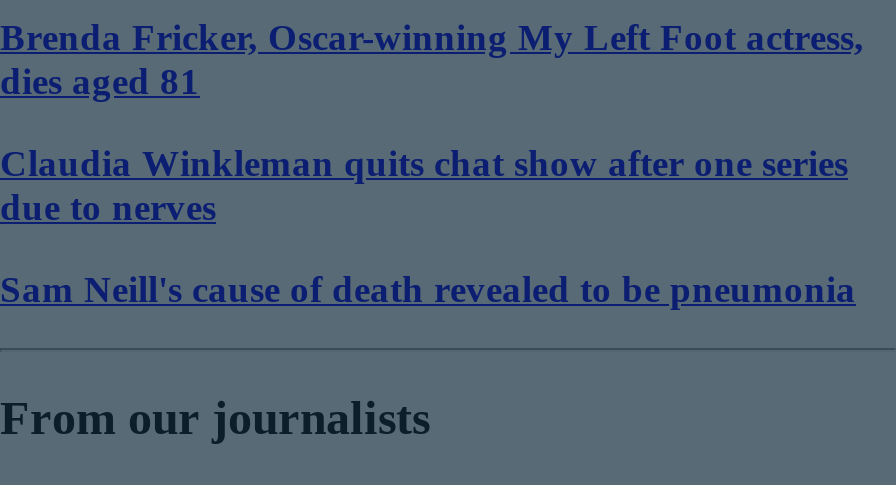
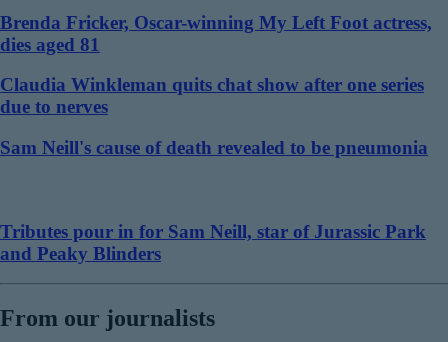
+ Tributes pour in for Sam Neill, star of Jurassic Park
+ and Peaky Blinders
